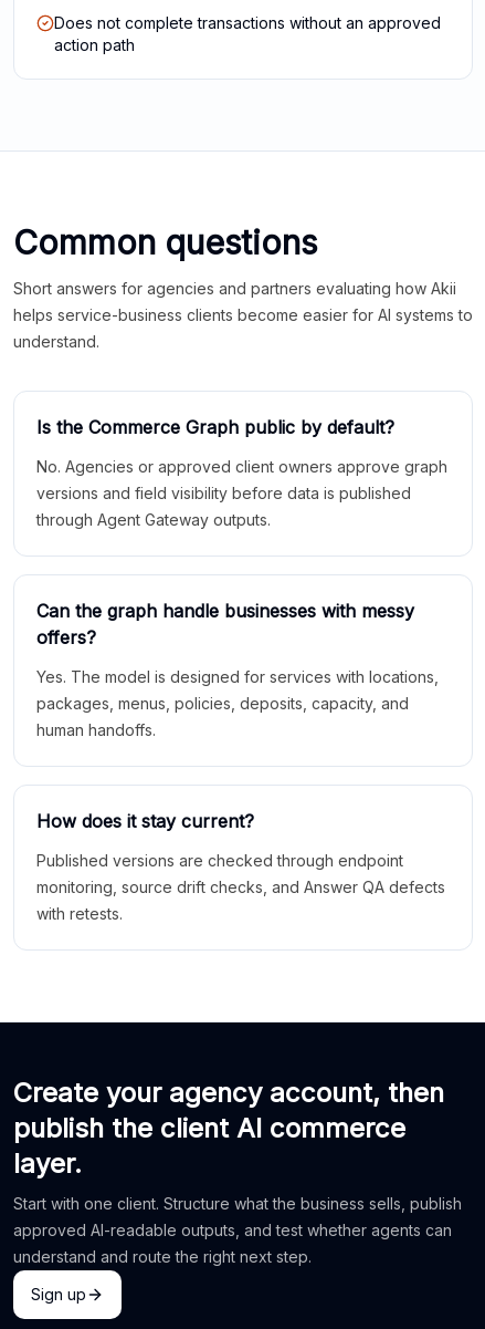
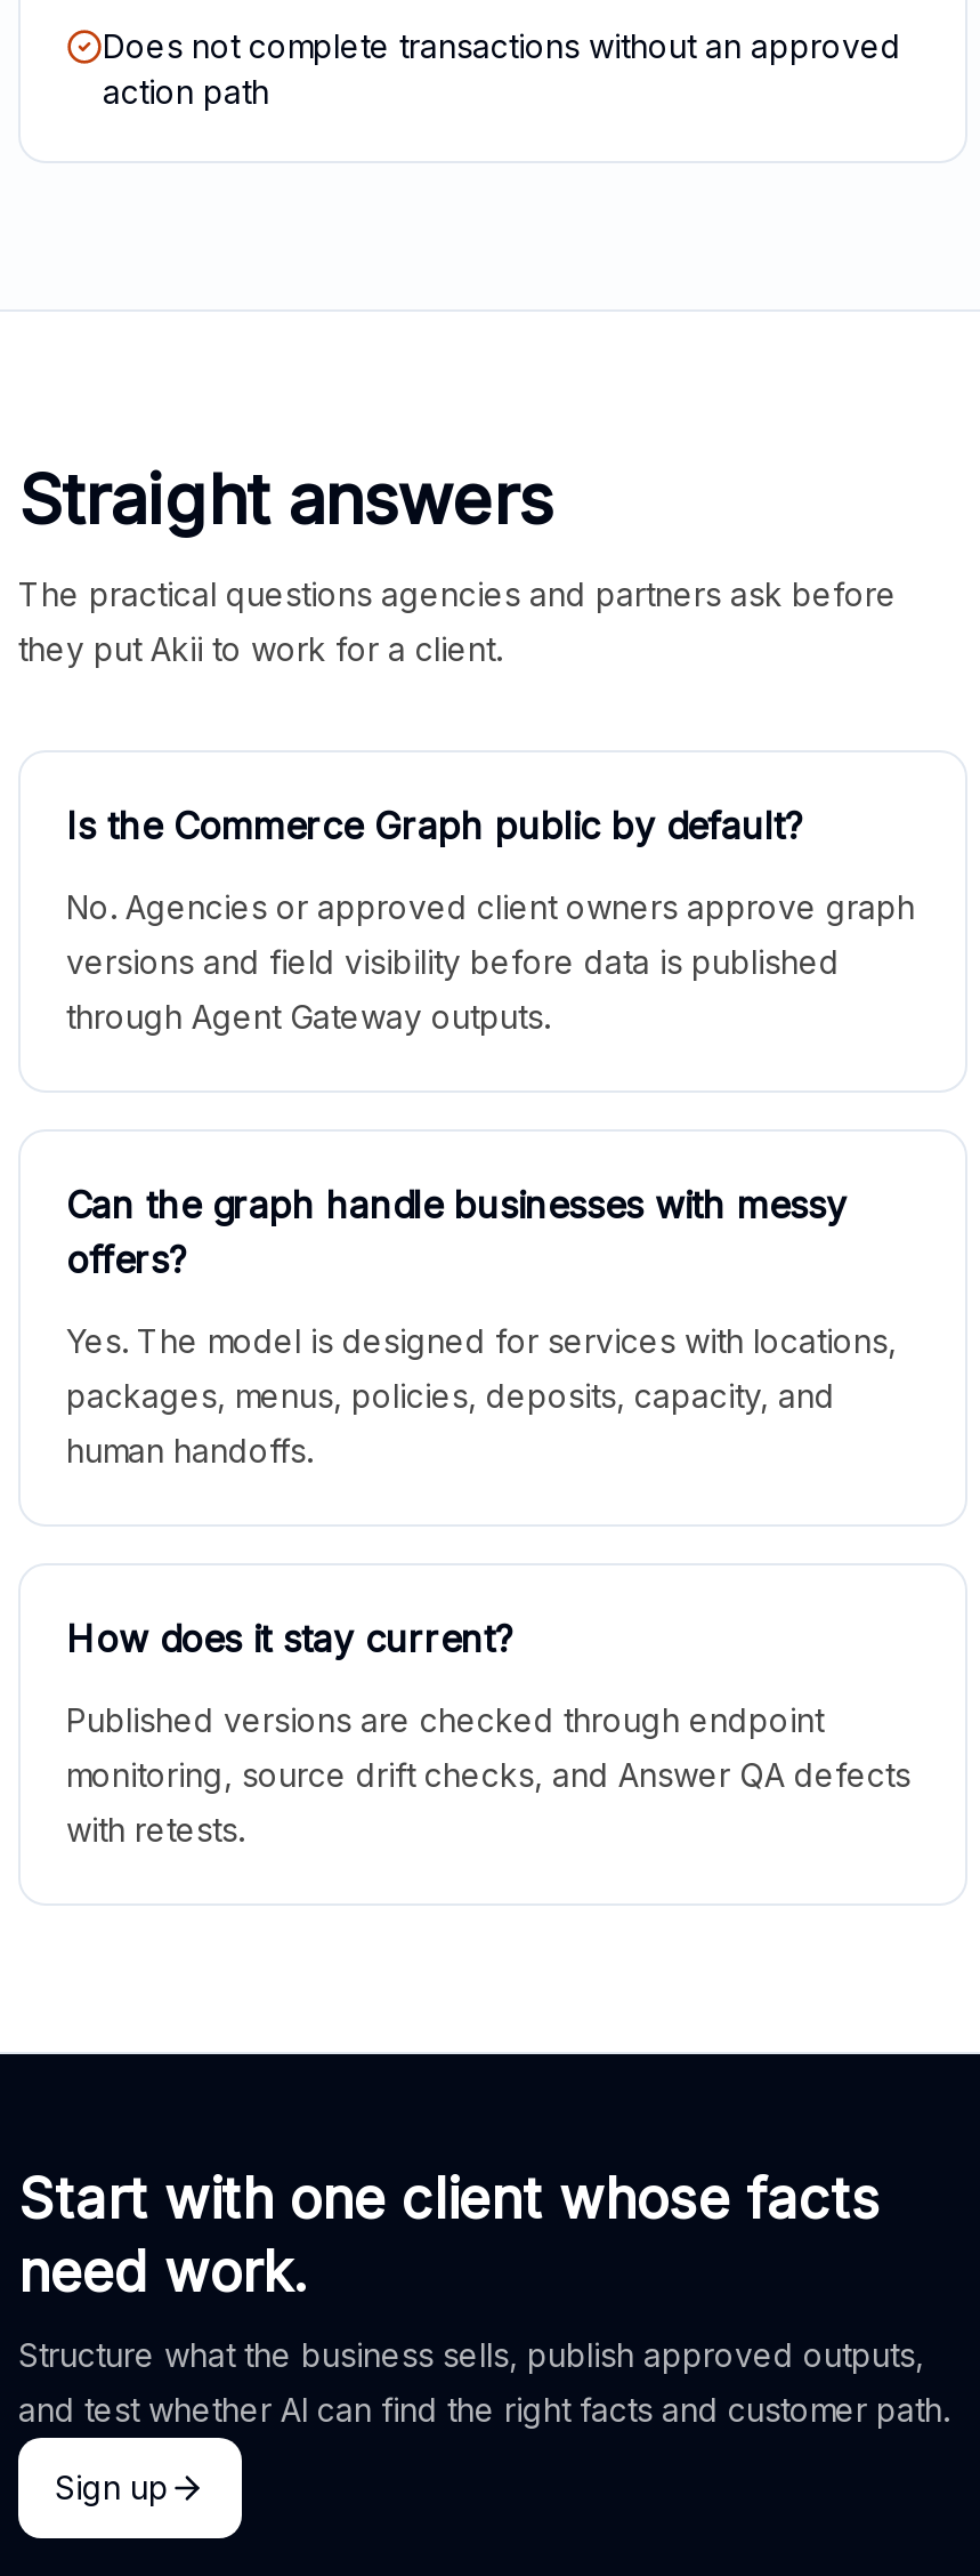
- Common questions
- Short answers for agencies and partners evaluating how Akii
- helps service-business clients become easier for AI systems to
- understand.
+ Straight answers
+ The practical questions agencies and partners ask before
+ they put Akii to work for a client.

- Create your agency account, then
- publish the client AI commerce
- layer.
- Start with one client. Structure what the business sells, publish
- approved AI-readable outputs, and test whether agents can
- understand and route the right next step.
+ Start with one client whose facts
+ need work.
+ Structure what the business sells, publish approved outputs,
+ and test whether AI can find the right facts and customer path.
